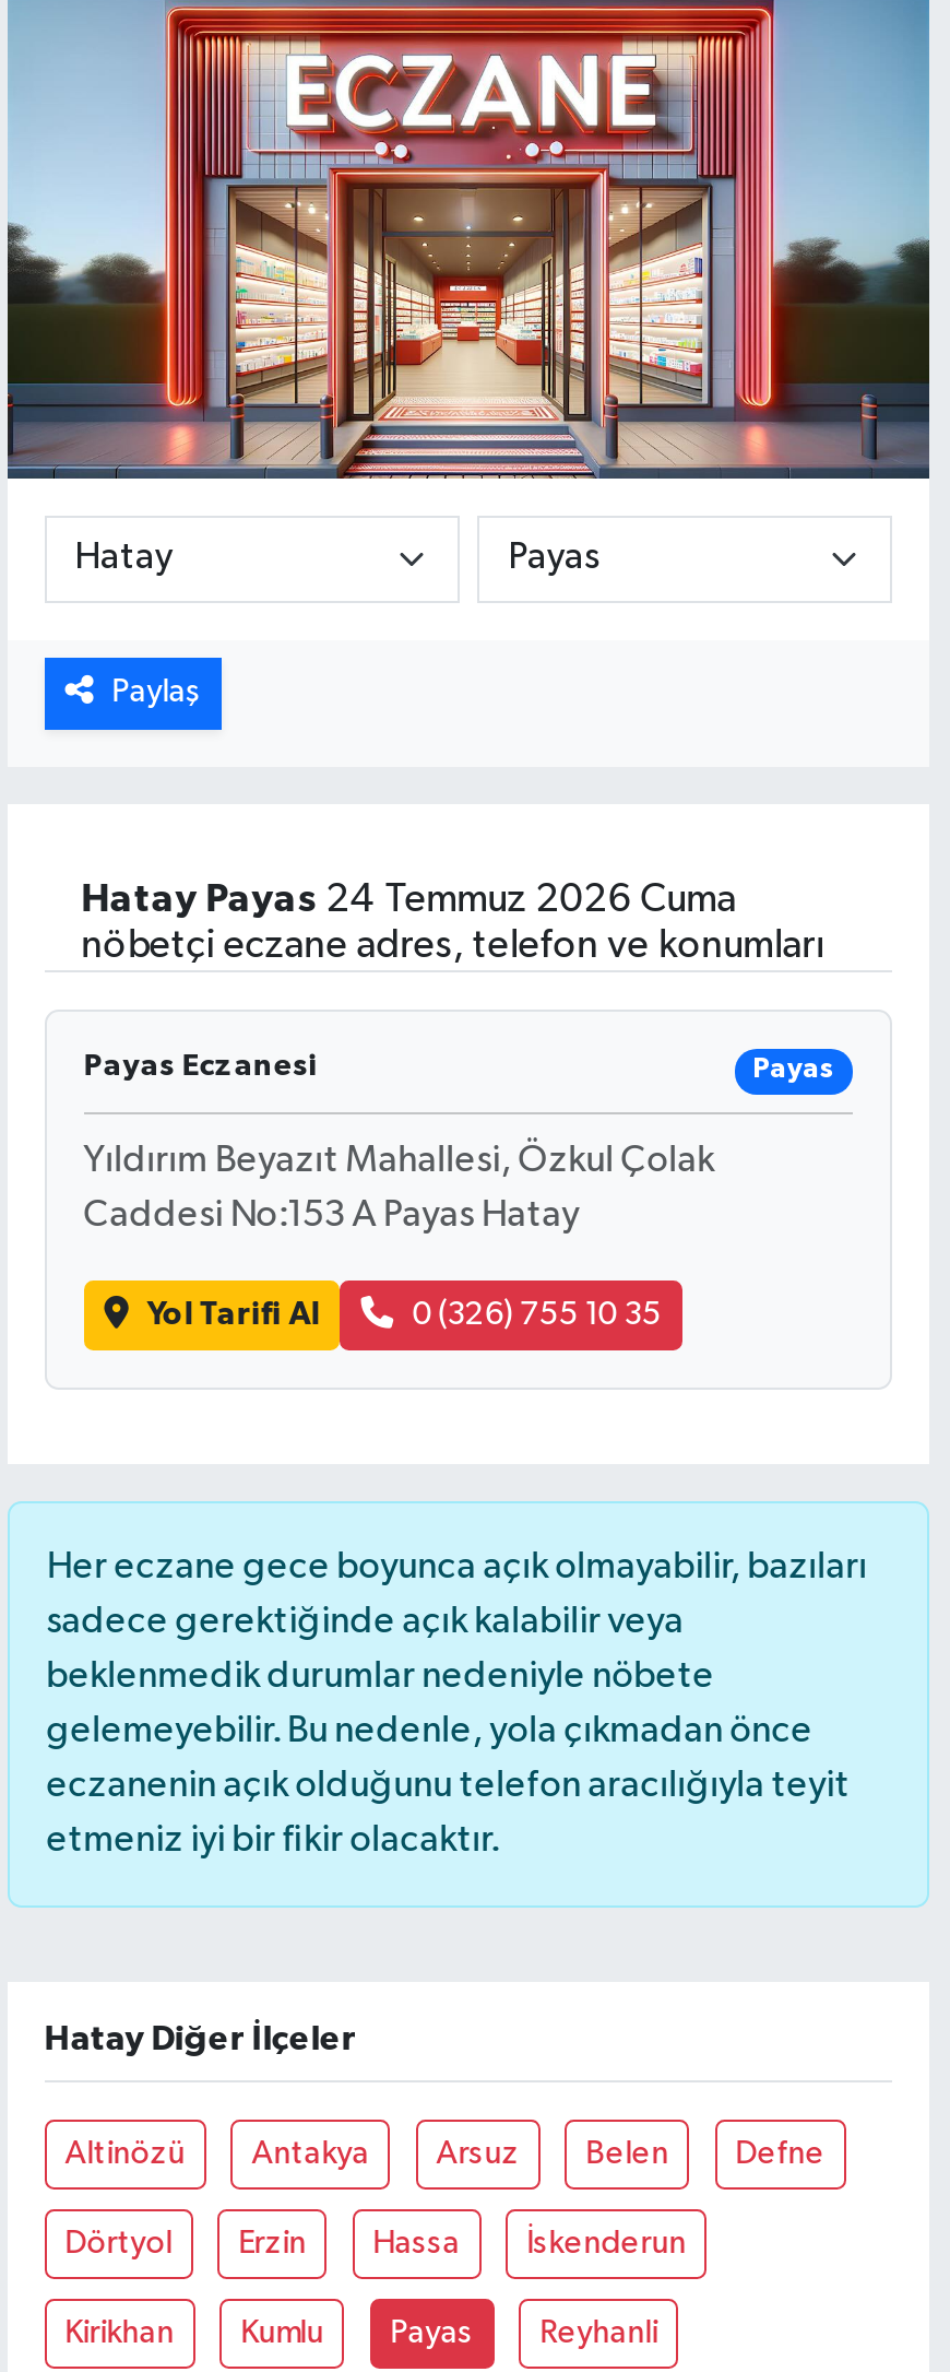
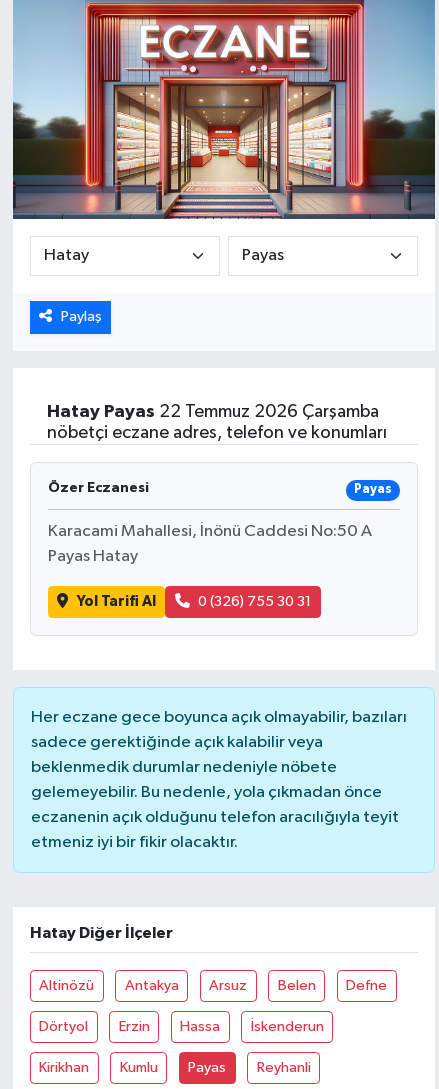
- Hatay Payas 24 Temmuz 2026 Cuma
+ Hatay Payas 22 Temmuz 2026 Çarşamba

- Payas Eczanesi
+ Özer Eczanesi

- Yıldırım Beyazıt Mahallesi, Özkul Çolak
+ Karacami Mahallesi, İnönü Caddesi No:50 A

- Caddesi No:153 A Payas Hatay
+ Payas Hatay

- 0 (326) 755 10 35
+ 0 (326) 755 30 31
